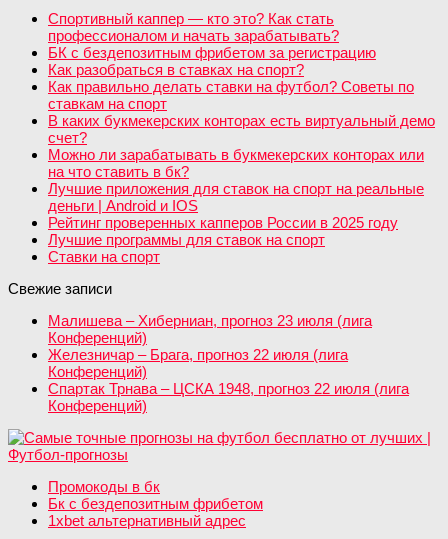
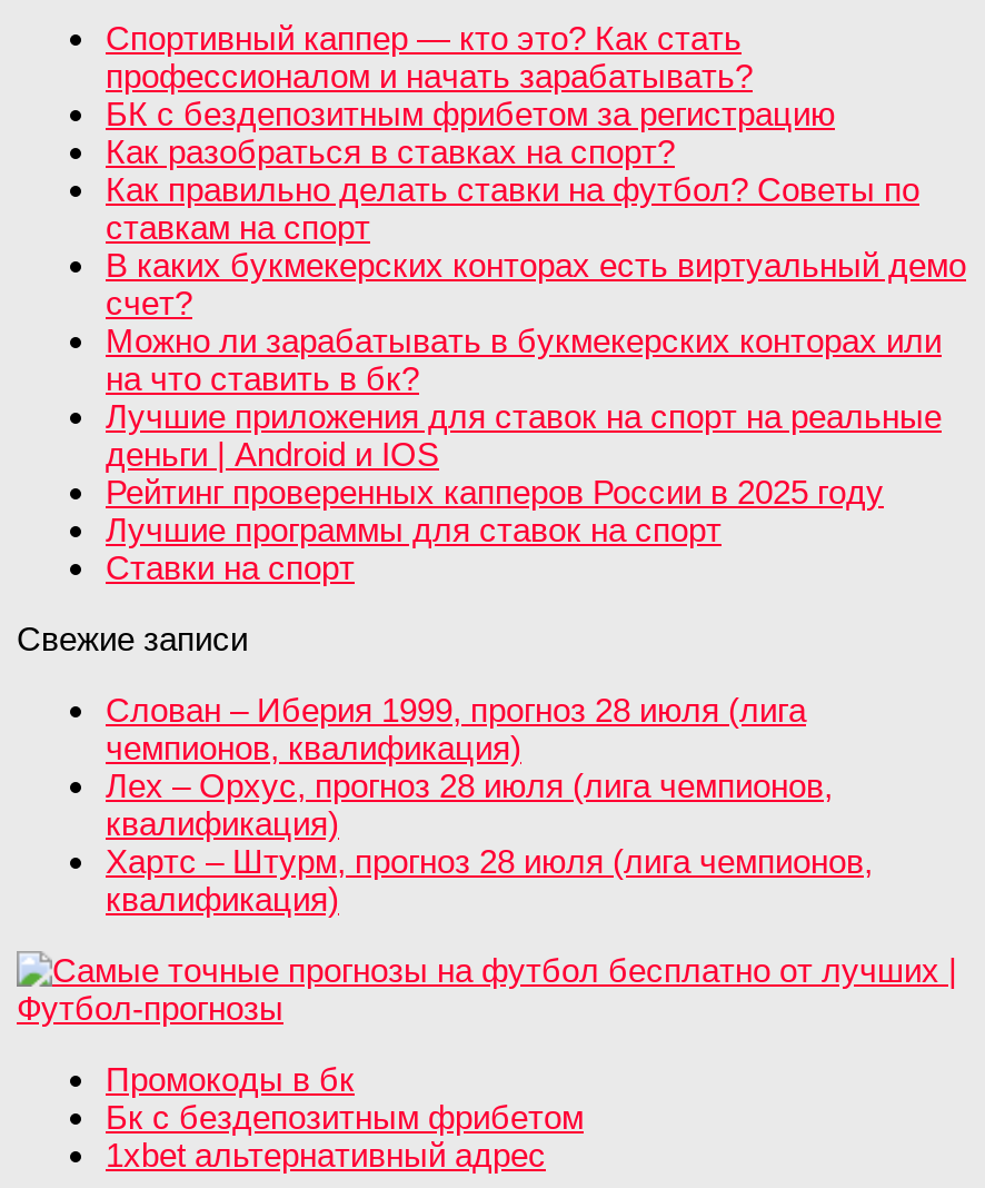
- Малишева – Хиберниан, прогноз 23 июля (лига
- Конференций)
- Железничар – Брага, прогноз 22 июля (лига
- Конференций)
- Спартак Трнава – ЦСКА 1948, прогноз 22 июля (лига
- Конференций)
+ Слован – Иберия 1999, прогноз 28 июля (лига
+ чемпионов, квалификация)
+ Лех – Орхус, прогноз 28 июля (лига чемпионов,
+ квалификация)
+ Хартс – Штурм, прогноз 28 июля (лига чемпионов,
+ квалификация)
